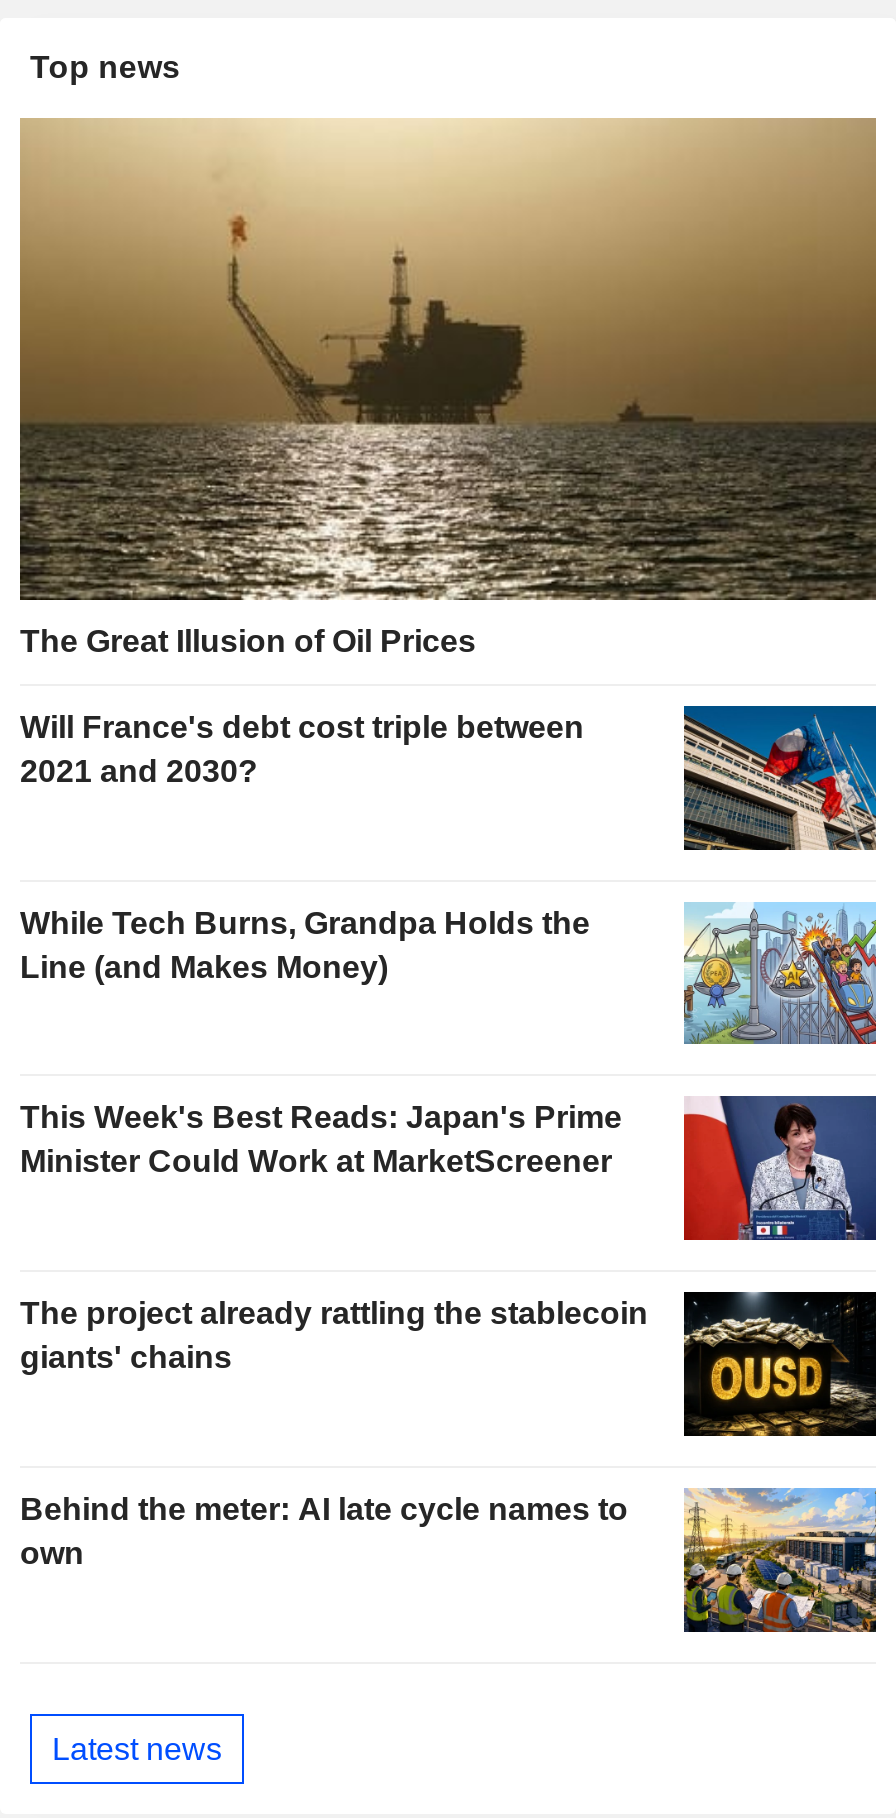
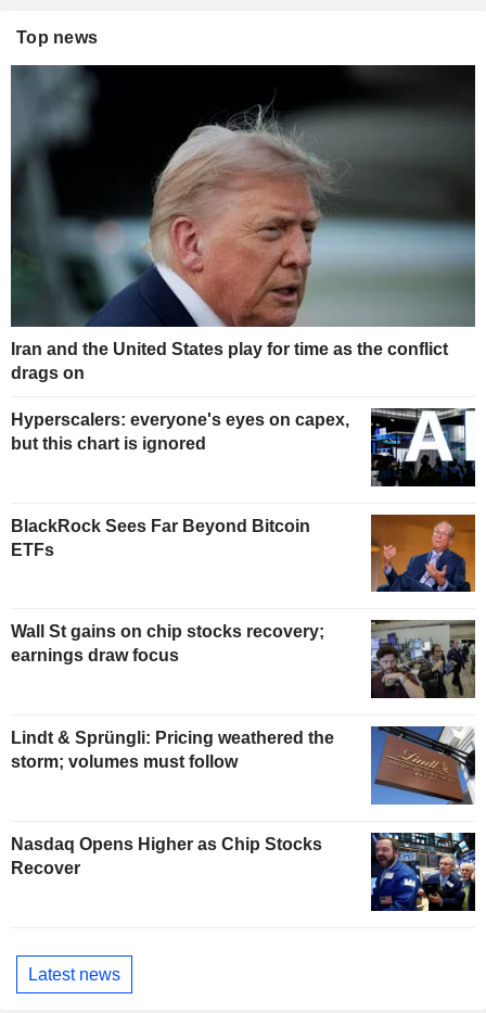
- [image]
- The Great Illusion of Oil Prices
+ [image]
+ Iran and the United States play for time as the conflict
+ drags on

- Will France's debt cost triple between
- 2021 and 2030?
+ Hyperscalers: everyone's eyes on capex,
+ but this chart is ignored

- [image]
+ [image]

- While Tech Burns, Grandpa Holds the
- Line (and Makes Money)
+ BlackRock Sees Far Beyond Bitcoin
+ ETFs

- [image]
+ [image]

- This Week's Best Reads: Japan's Prime
- Minister Could Work at MarketScreener
+ Wall St gains on chip stocks recovery;
+ earnings draw focus

- [image]
+ [image]

- [image]
- The project already rattling the stablecoin
- giants' chains
+ [image]
+ Lindt & Sprüngli: Pricing weathered the
+ storm; volumes must follow

- Behind the meter: AI late cycle names to
- own
+ Nasdaq Opens Higher as Chip Stocks
+ Recover

- [image]
+ [image]
